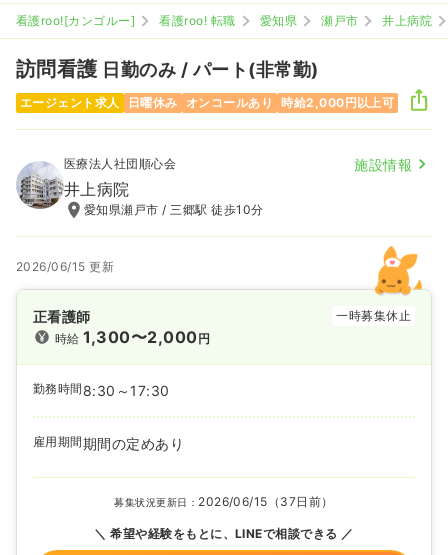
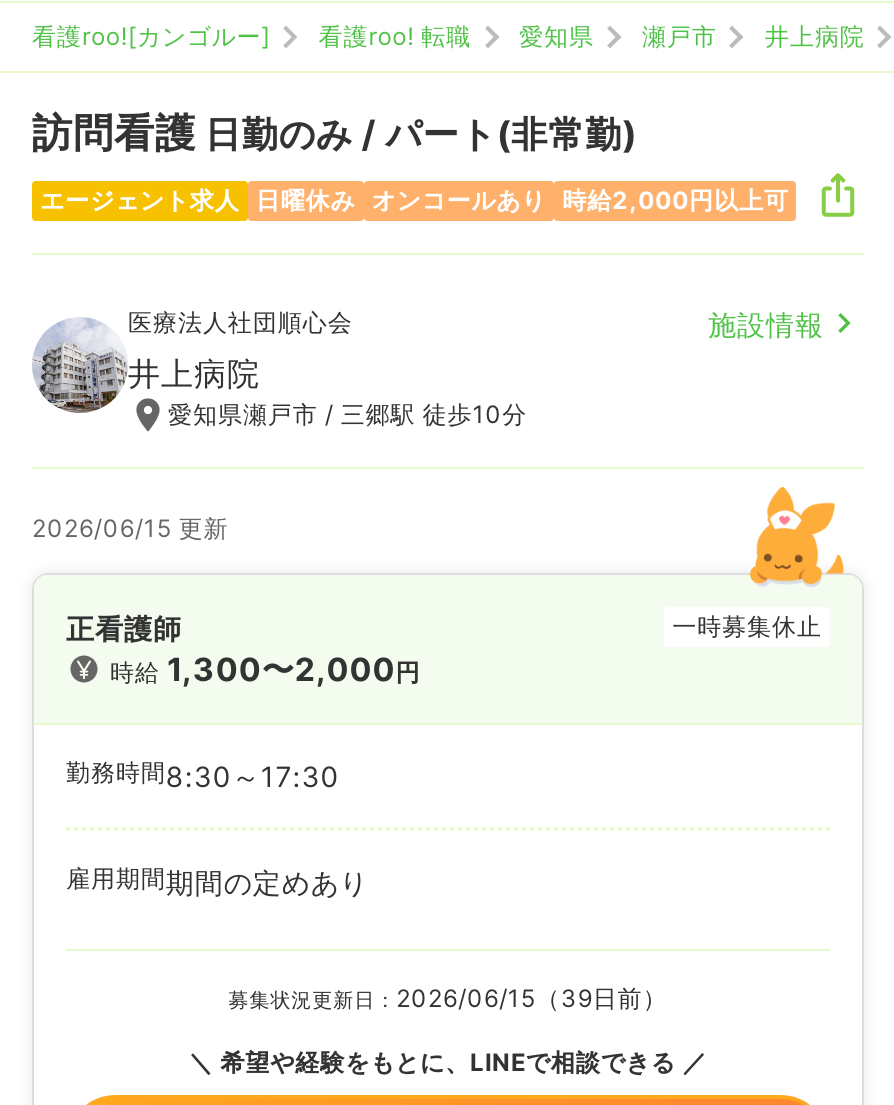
- 募集状況更新日：2026/06/15（37日前）
+ 募集状況更新日：2026/06/15（39日前）
